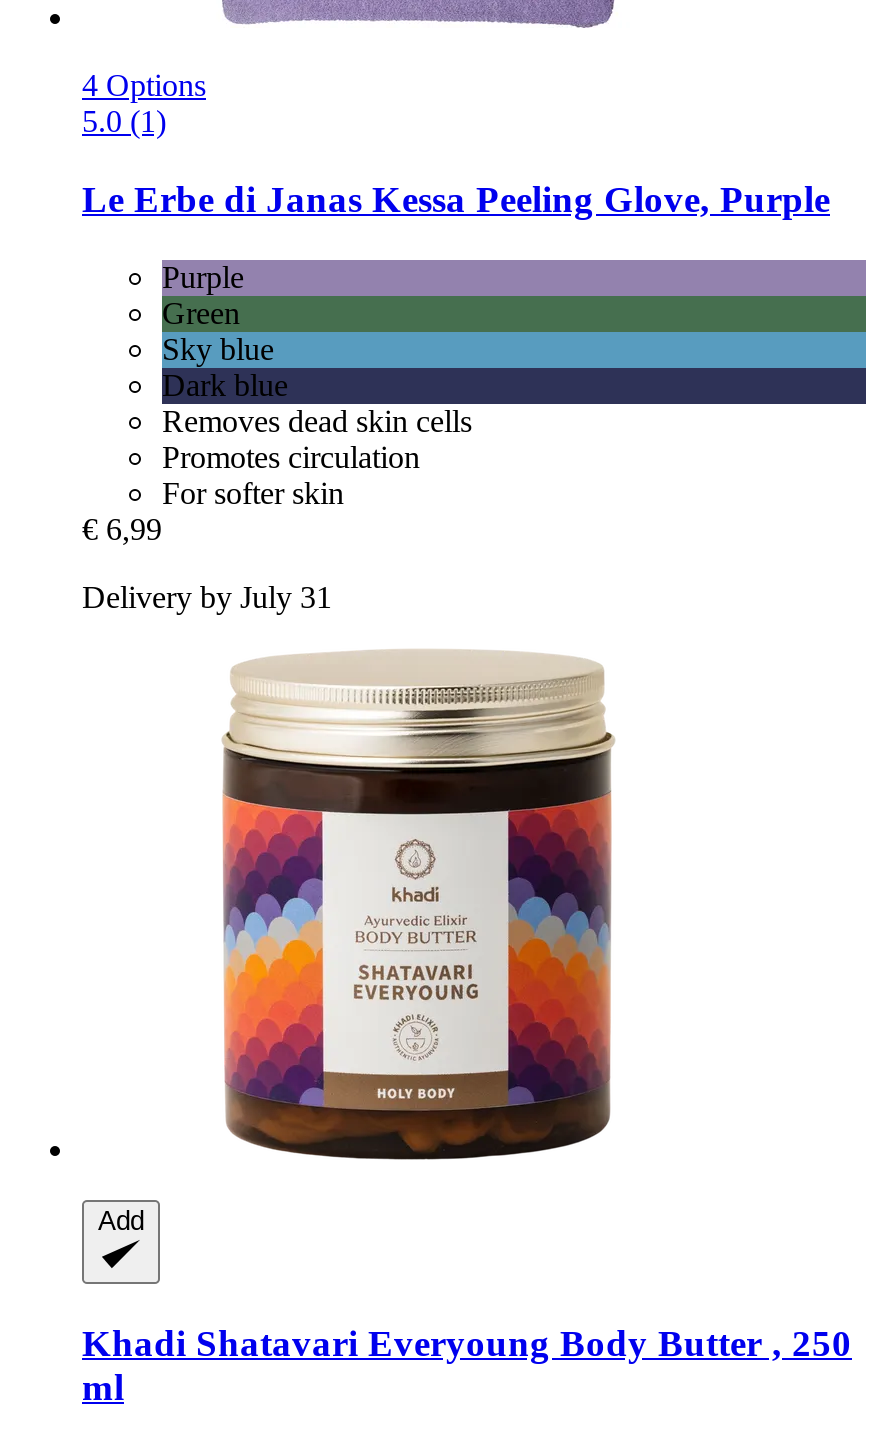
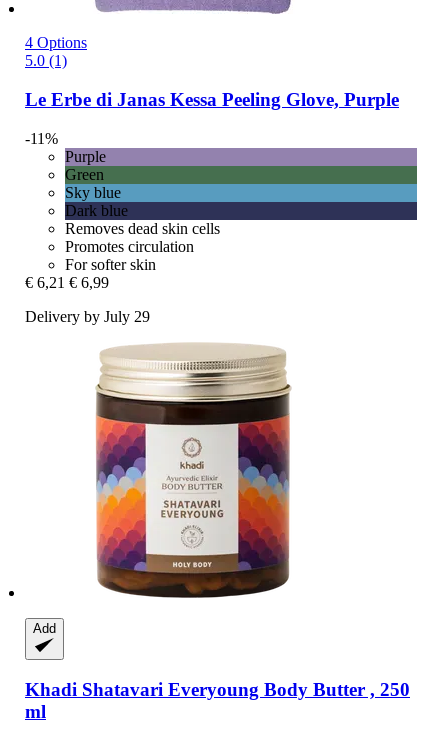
+ -11%

- € 6,99
+ € 6,21 € 6,99

- Delivery by July 31
+ Delivery by July 29
